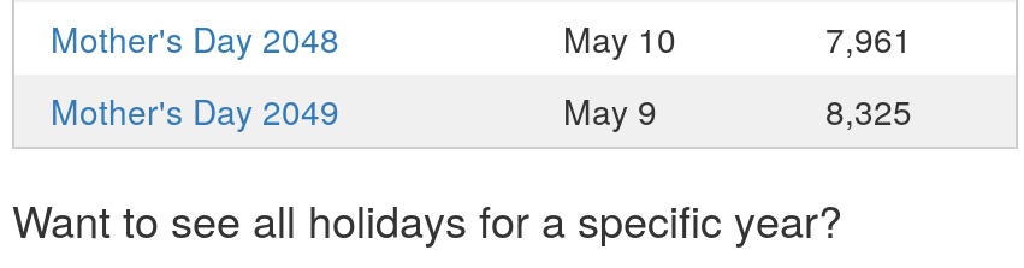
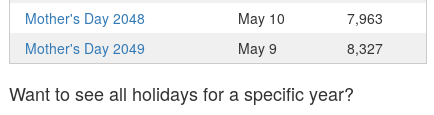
- 7,961
+ 7,963

- 8,325
+ 8,327
